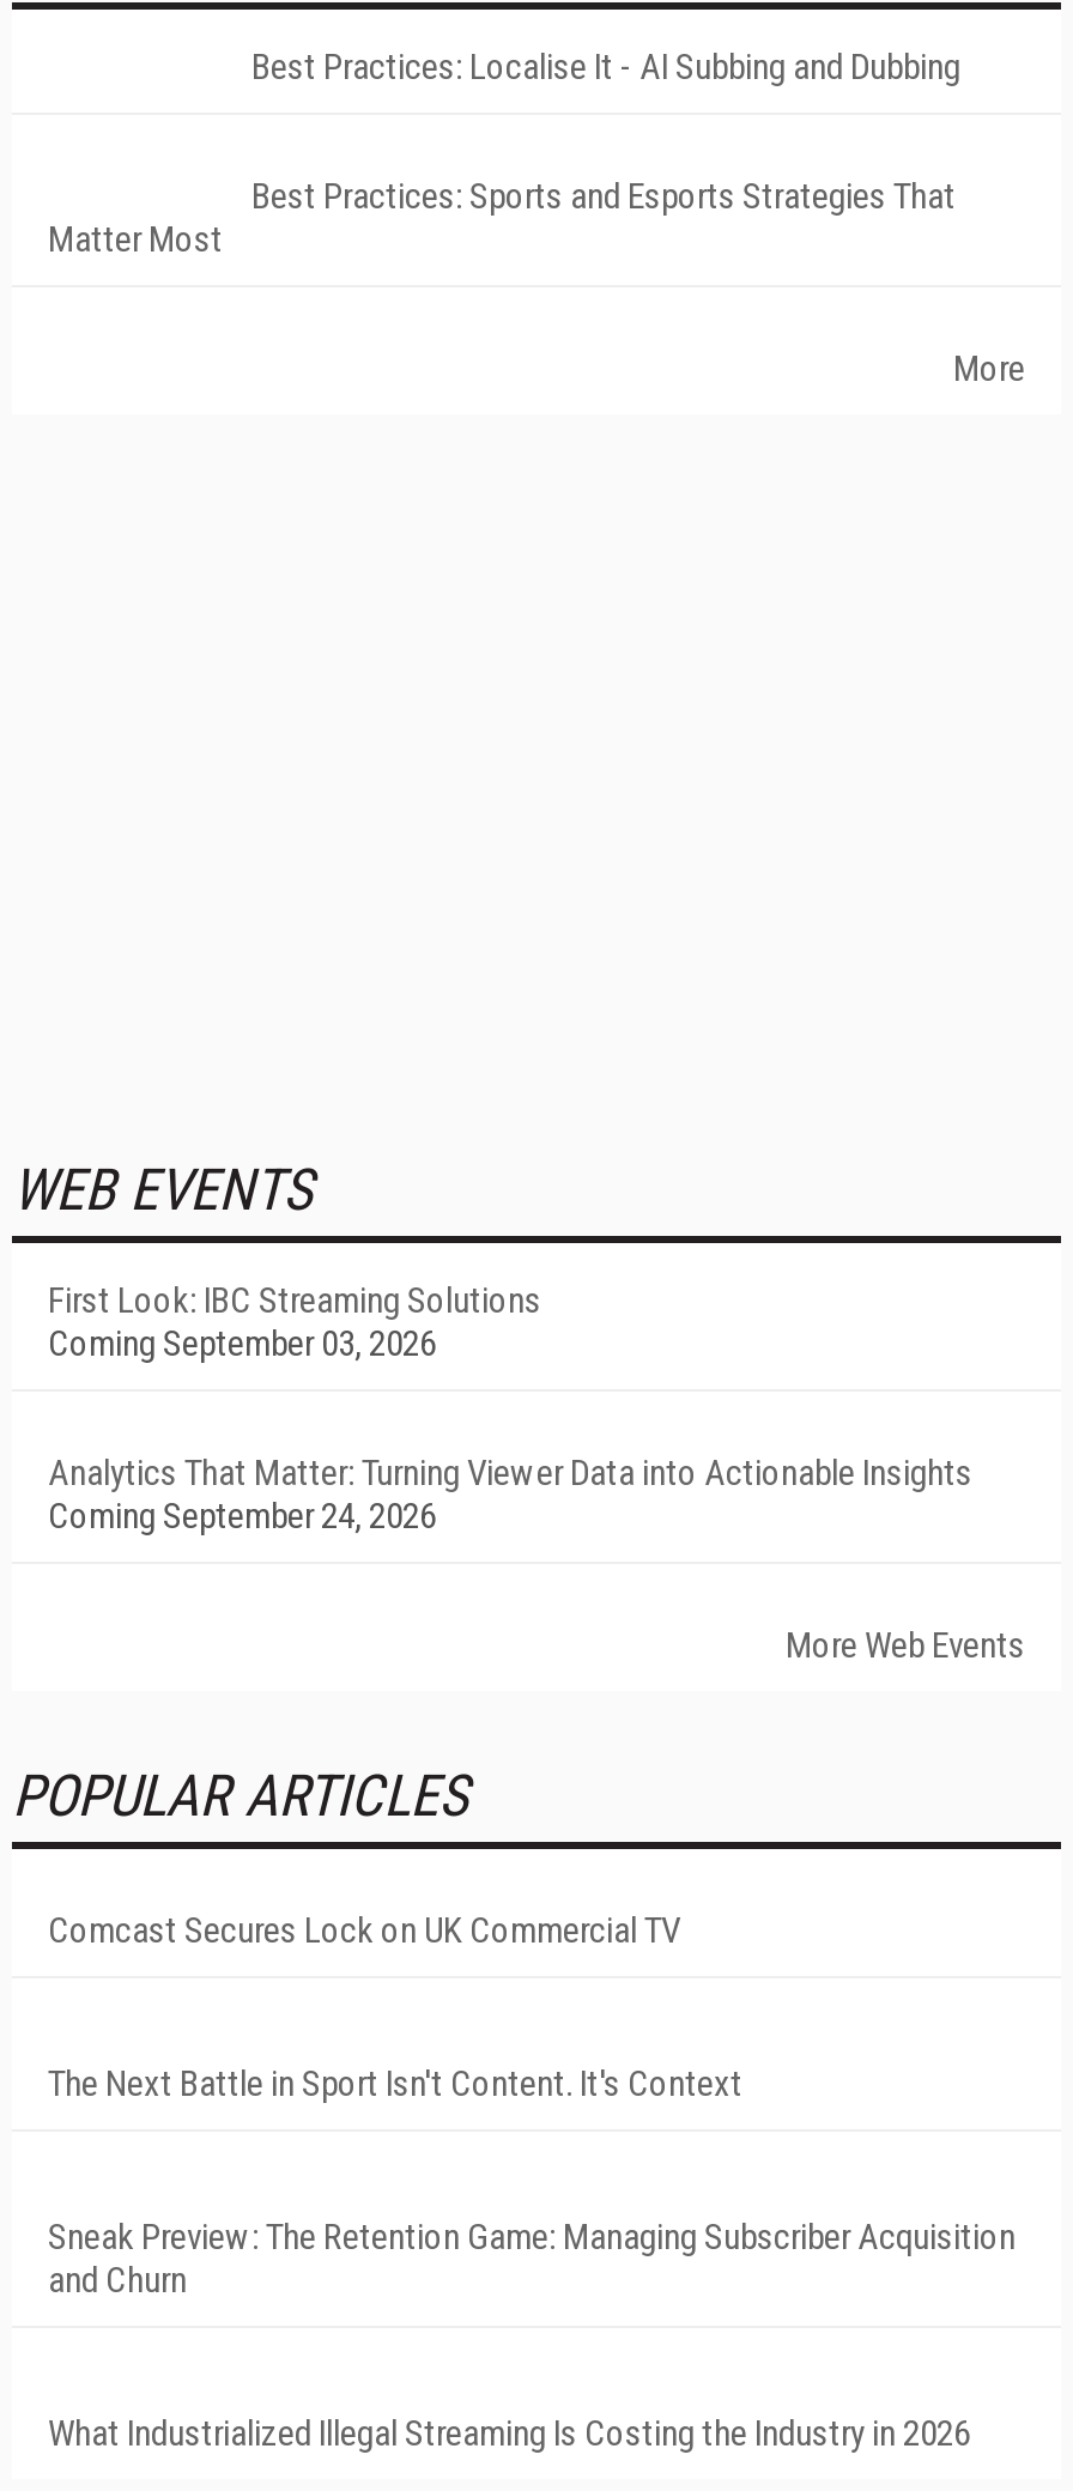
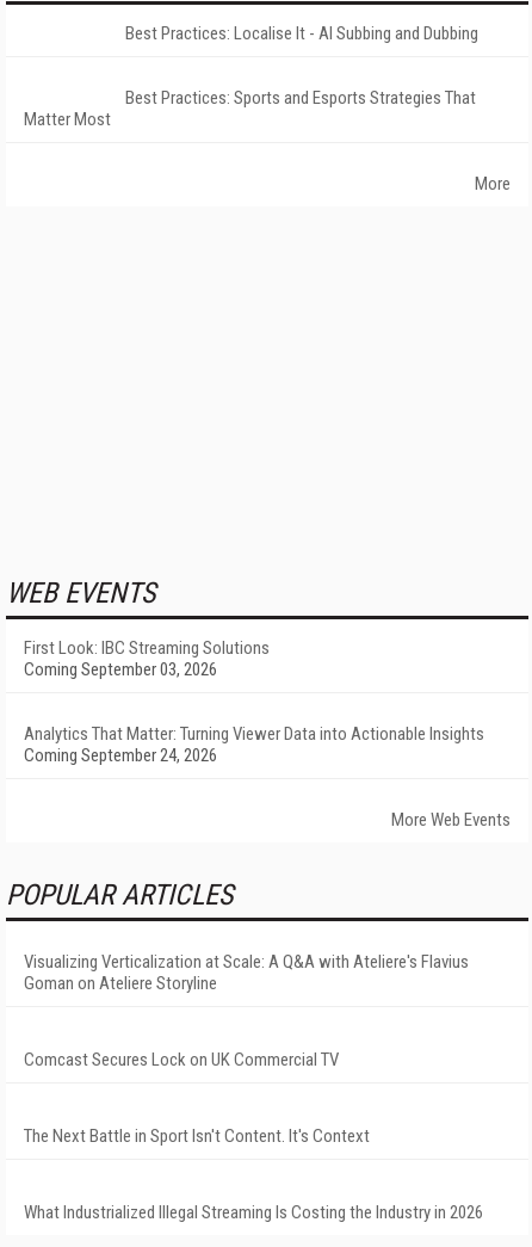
+ Visualizing Verticalization at Scale: A Q&A with Ateliere's Flavius
+ Goman on Ateliere Storyline

moved down: Comcast Secures Lock on UK Commercial TV | The Next Battle in Sport Isn't Content. It's Context

- Sneak Preview: The Retention Game: Managing Subscriber Acquisition
- and Churn
